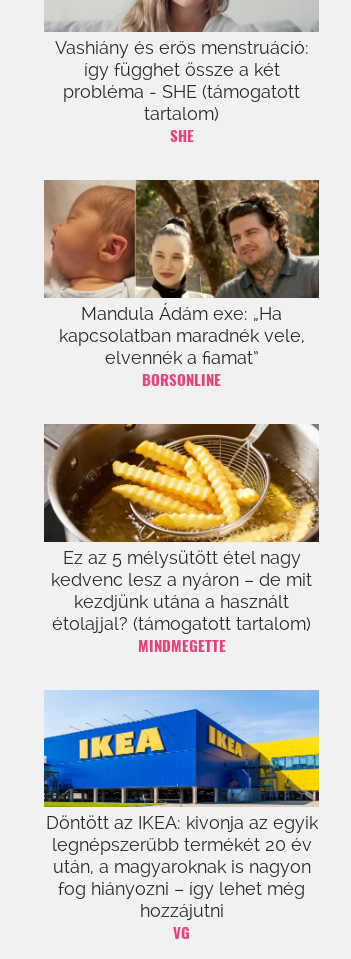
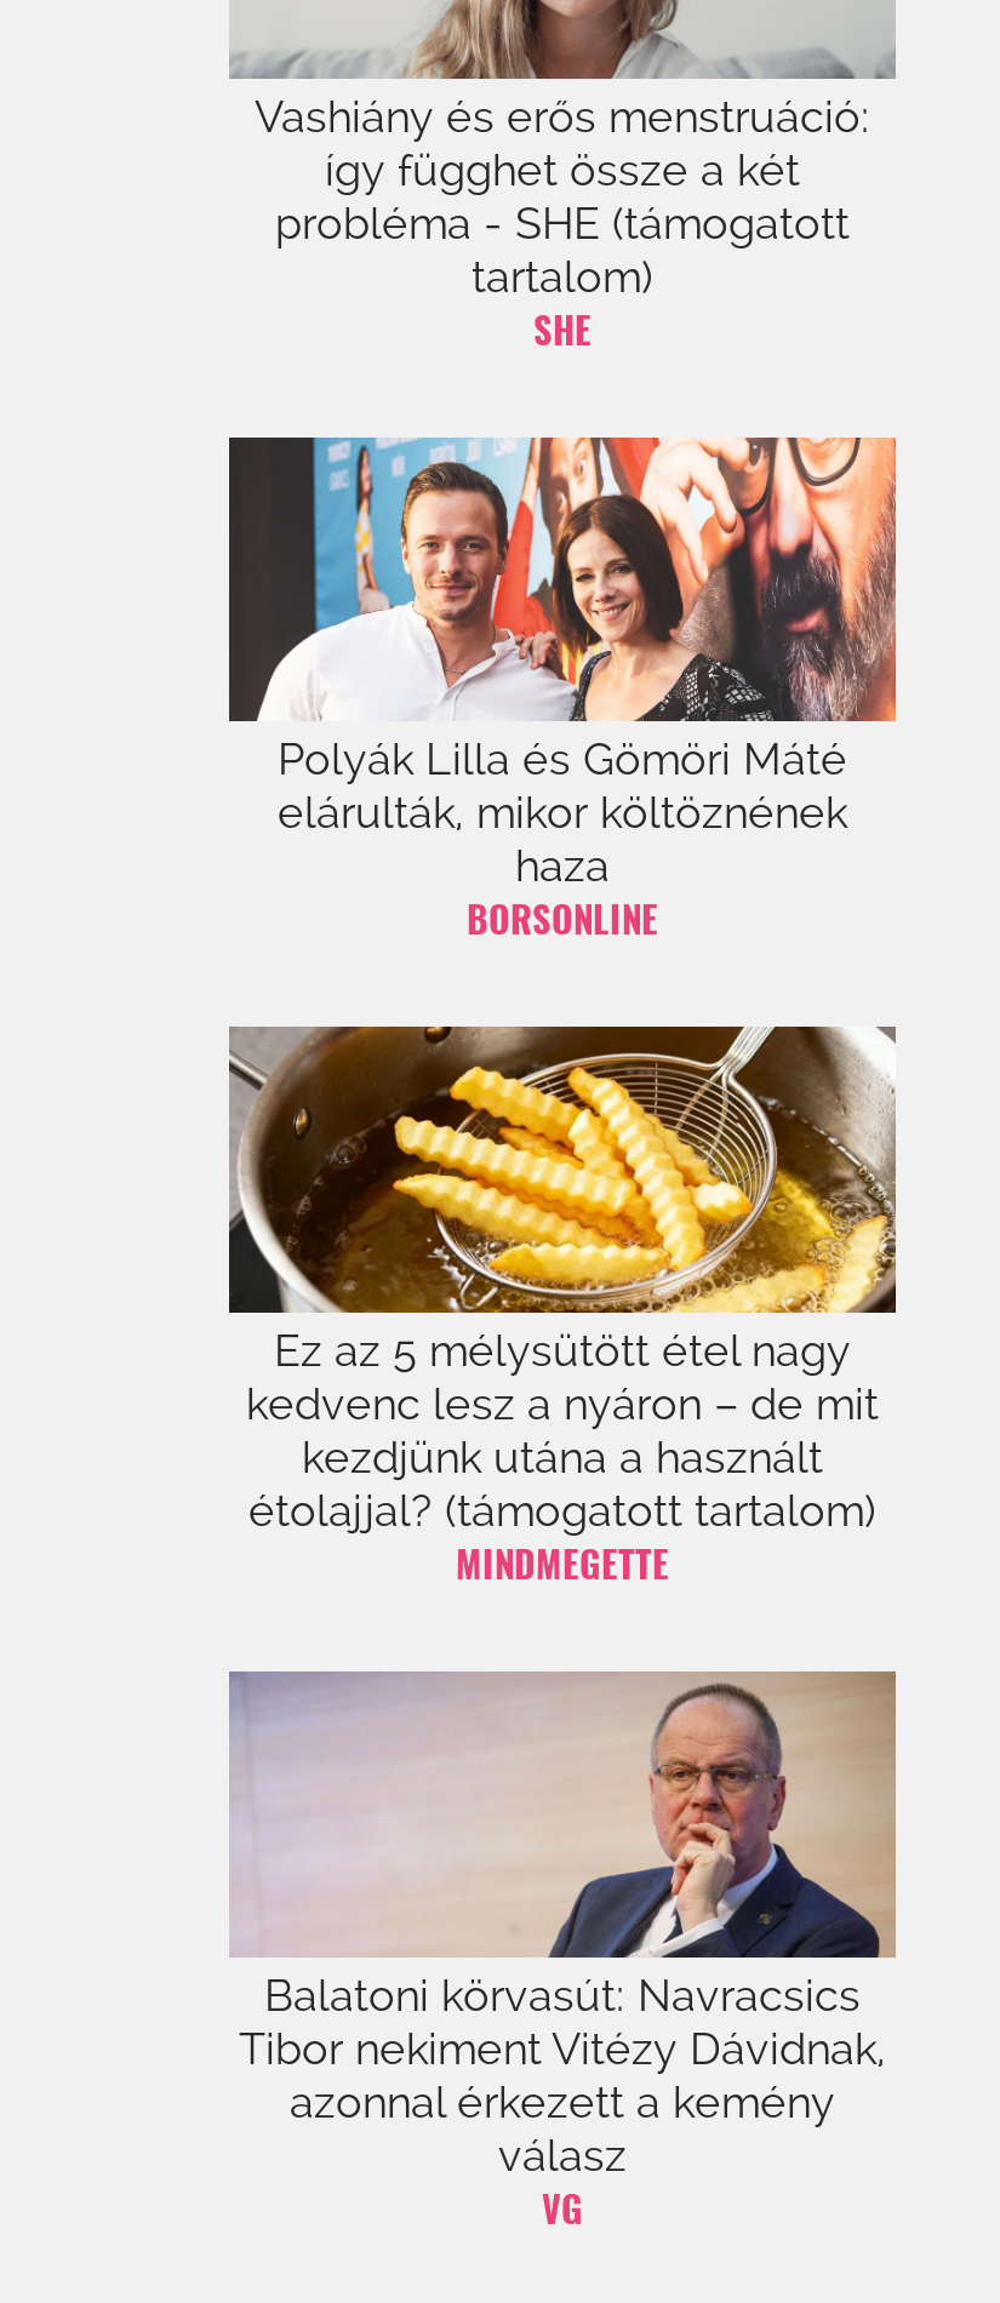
- [image]
- Mandula Ádám exe: „Ha
- kapcsolatban maradnék vele,
- elvennék a fiamat”
+ [image]
+ Polyák Lilla és Gömöri Máté
+ elárulták, mikor költöznének
+ haza

- [image]
- Döntött az IKEA: kivonja az egyik
- legnépszerűbb termékét 20 év
- után, a magyaroknak is nagyon
- fog hiányozni – így lehet még
- hozzájutni
+ [image]
+ Balatoni körvasút: Navracsics
+ Tibor nekiment Vitézy Dávidnak,
+ azonnal érkezett a kemény
+ válasz
